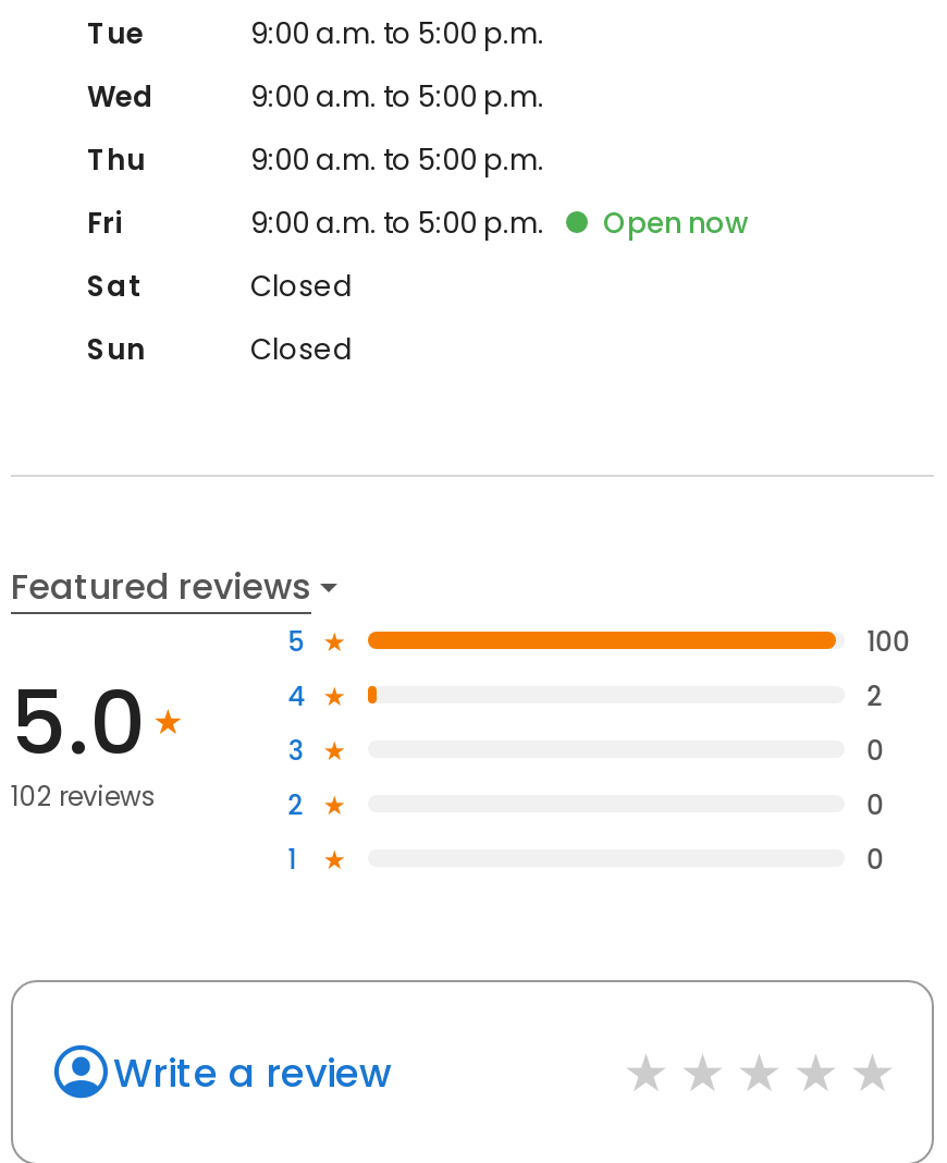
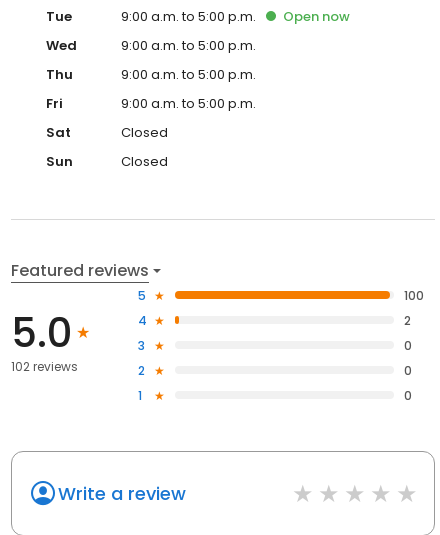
moved up: Open now
